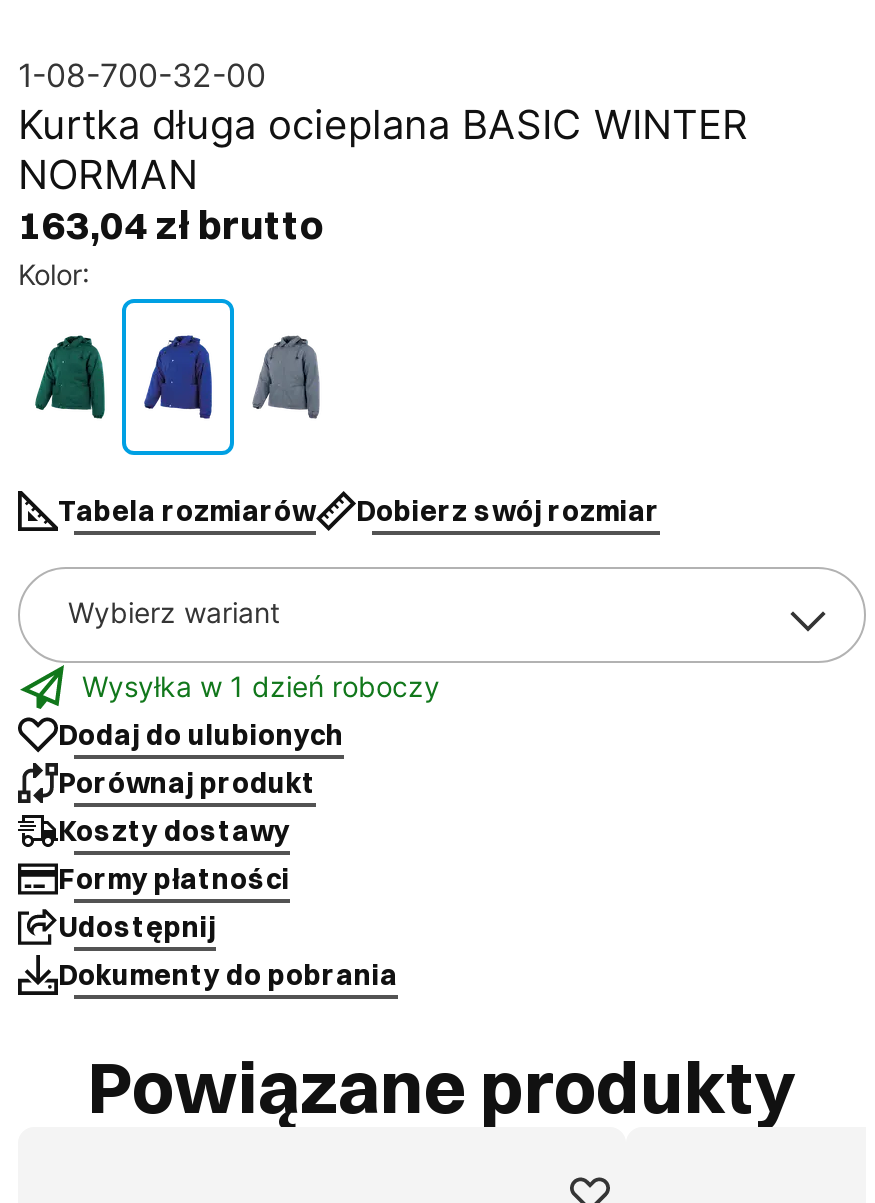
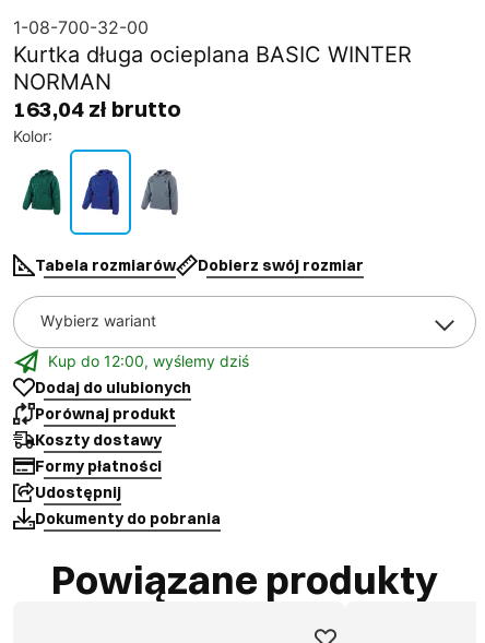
- Wysyłka w 1 dzień roboczy
+ Kup do 12:00, wyślemy dziś
